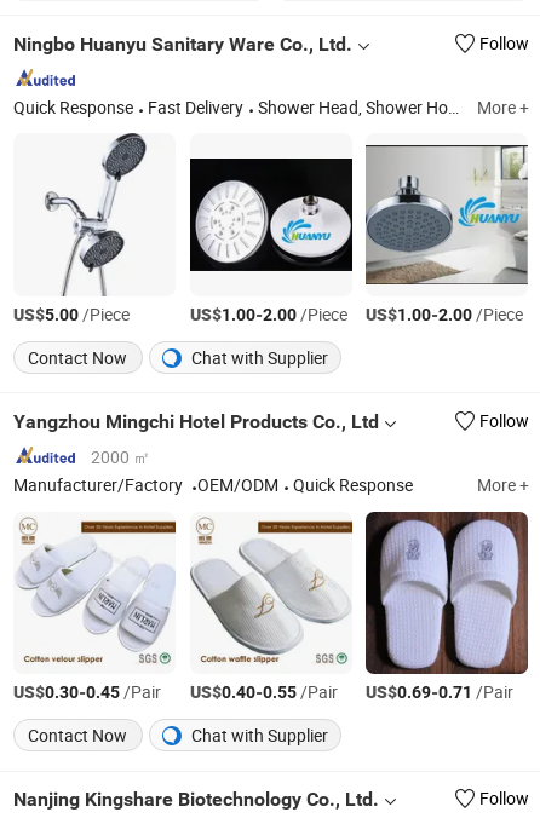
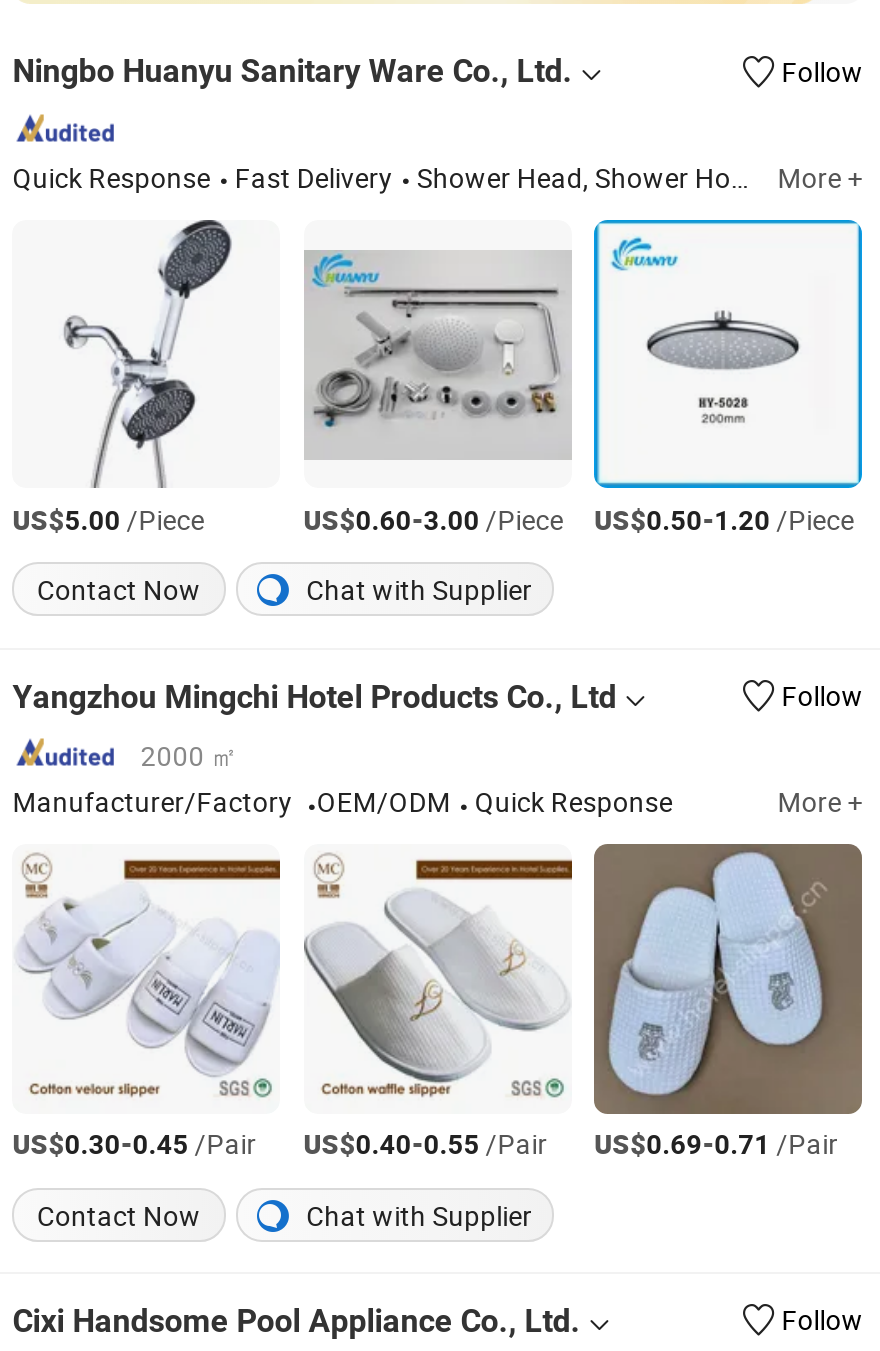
- [image]
- US$1.00-2.00 /Piece
+ [image]
+ US$0.50-1.20 /Piece

- [image]
- US$1.00-2.00 /Piece
+ [image]
+ US$0.60-3.00 /Piece

- [image]
+ [image]

- Nanjing Kingshare Biotechnology Co., Ltd.
+ Cixi Handsome Pool Appliance Co., Ltd.
